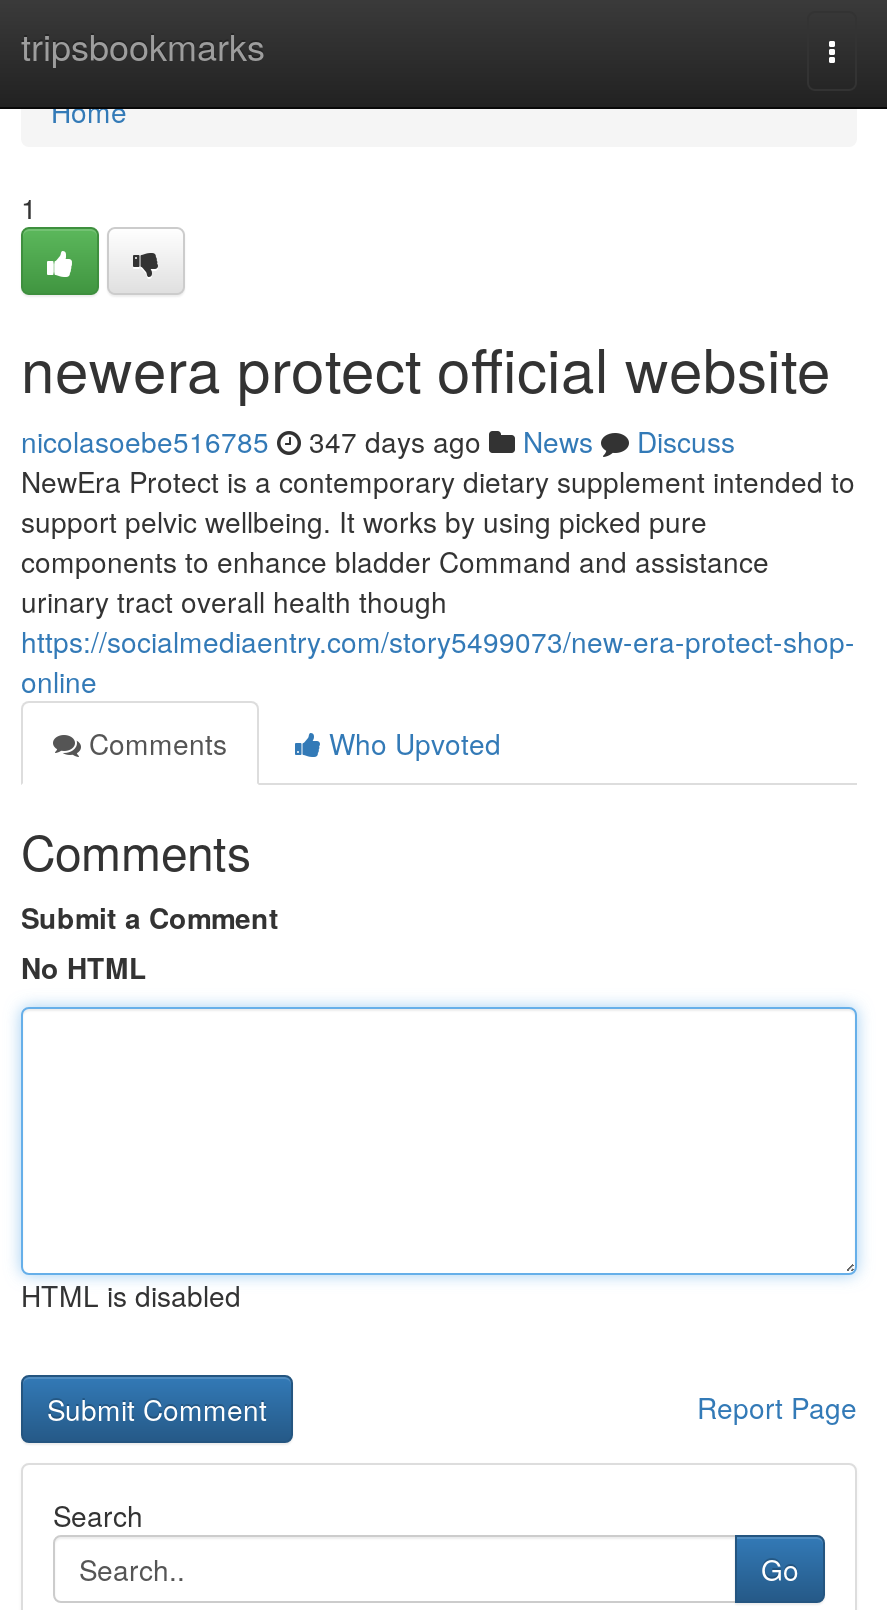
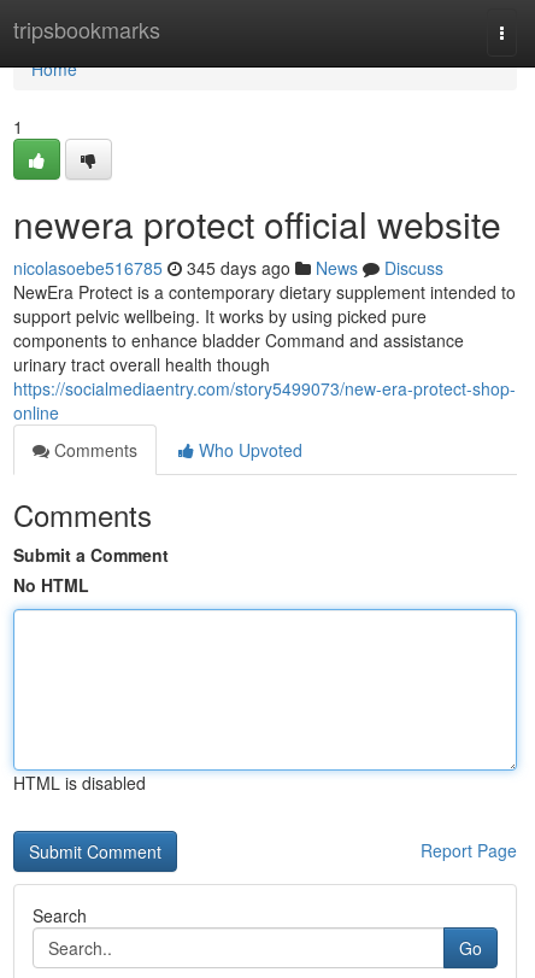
- nicolasoebe516785 347 days ago News Discuss
+ nicolasoebe516785 345 days ago News Discuss
